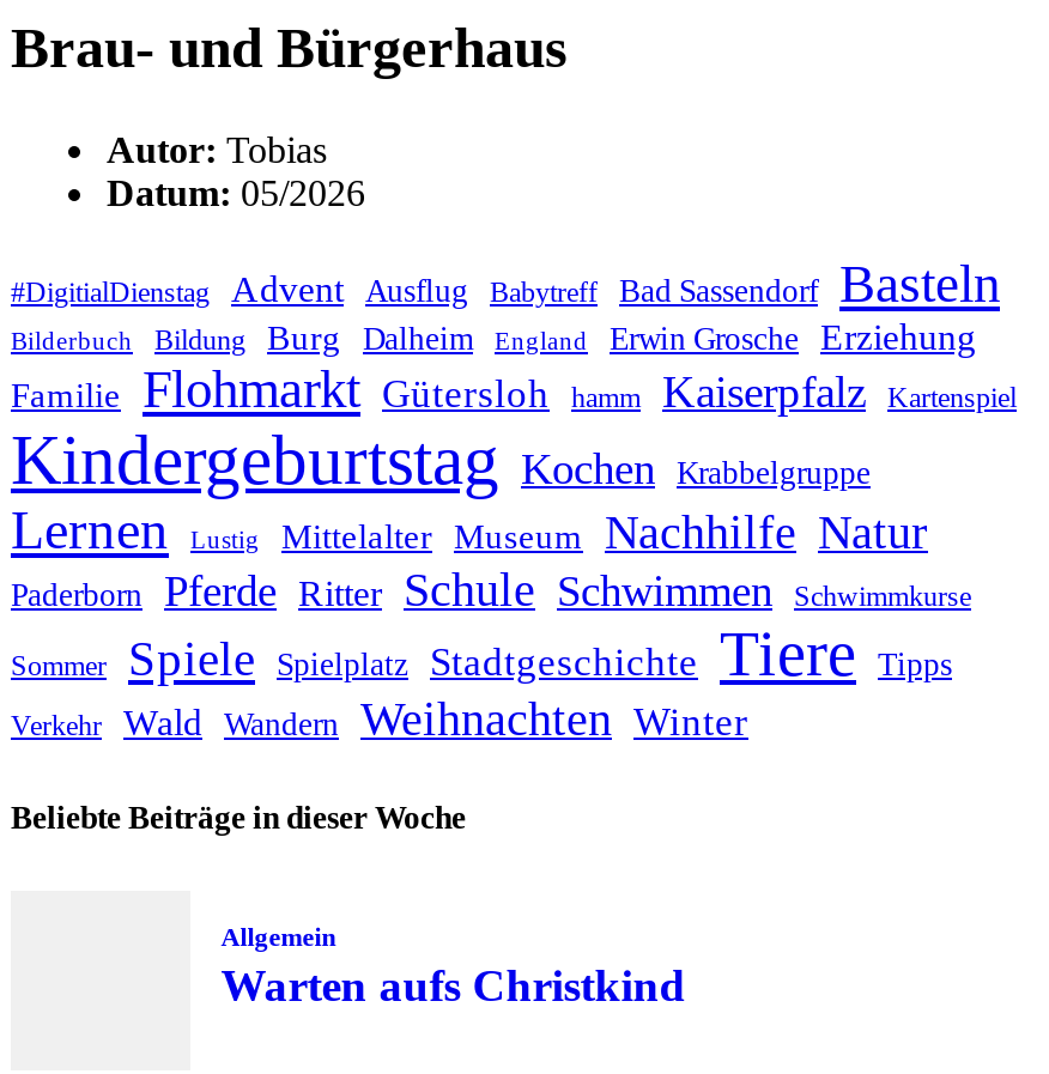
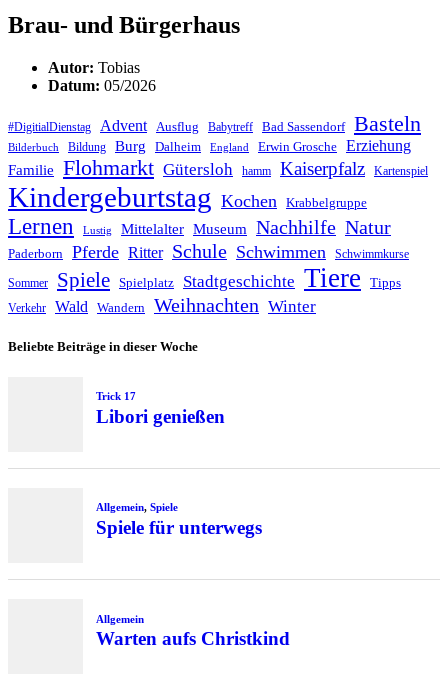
+ Trick 17
+ Libori genießen

+ Allgemein, Spiele
+ Spiele für unterwegs
